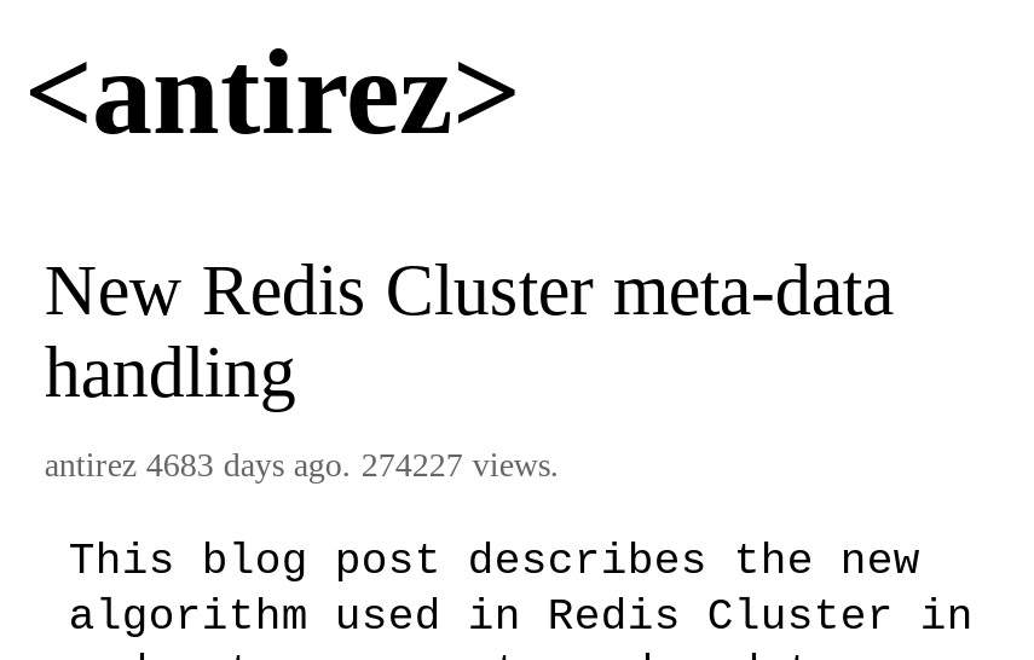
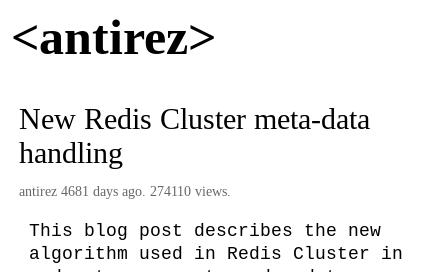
- antirez 4683 days ago. 274227 views.
+ antirez 4681 days ago. 274110 views.
